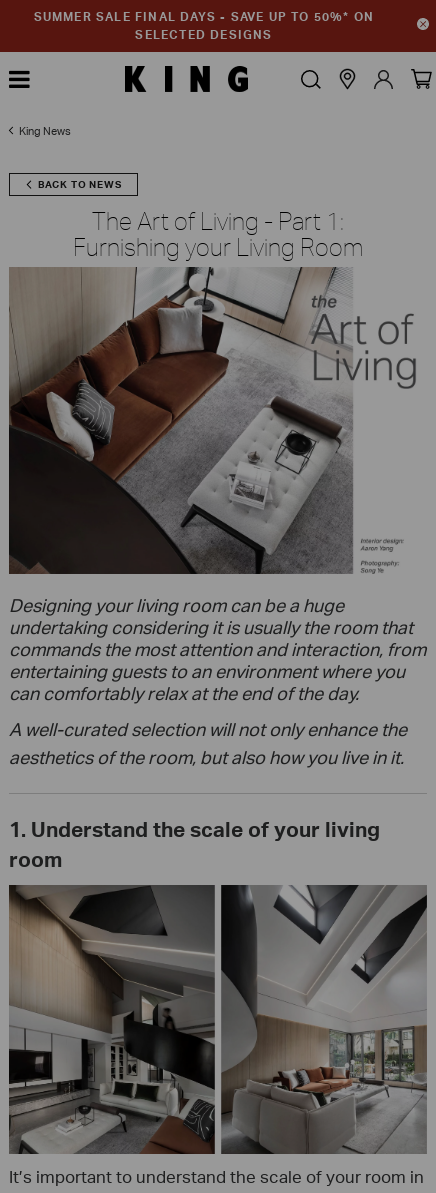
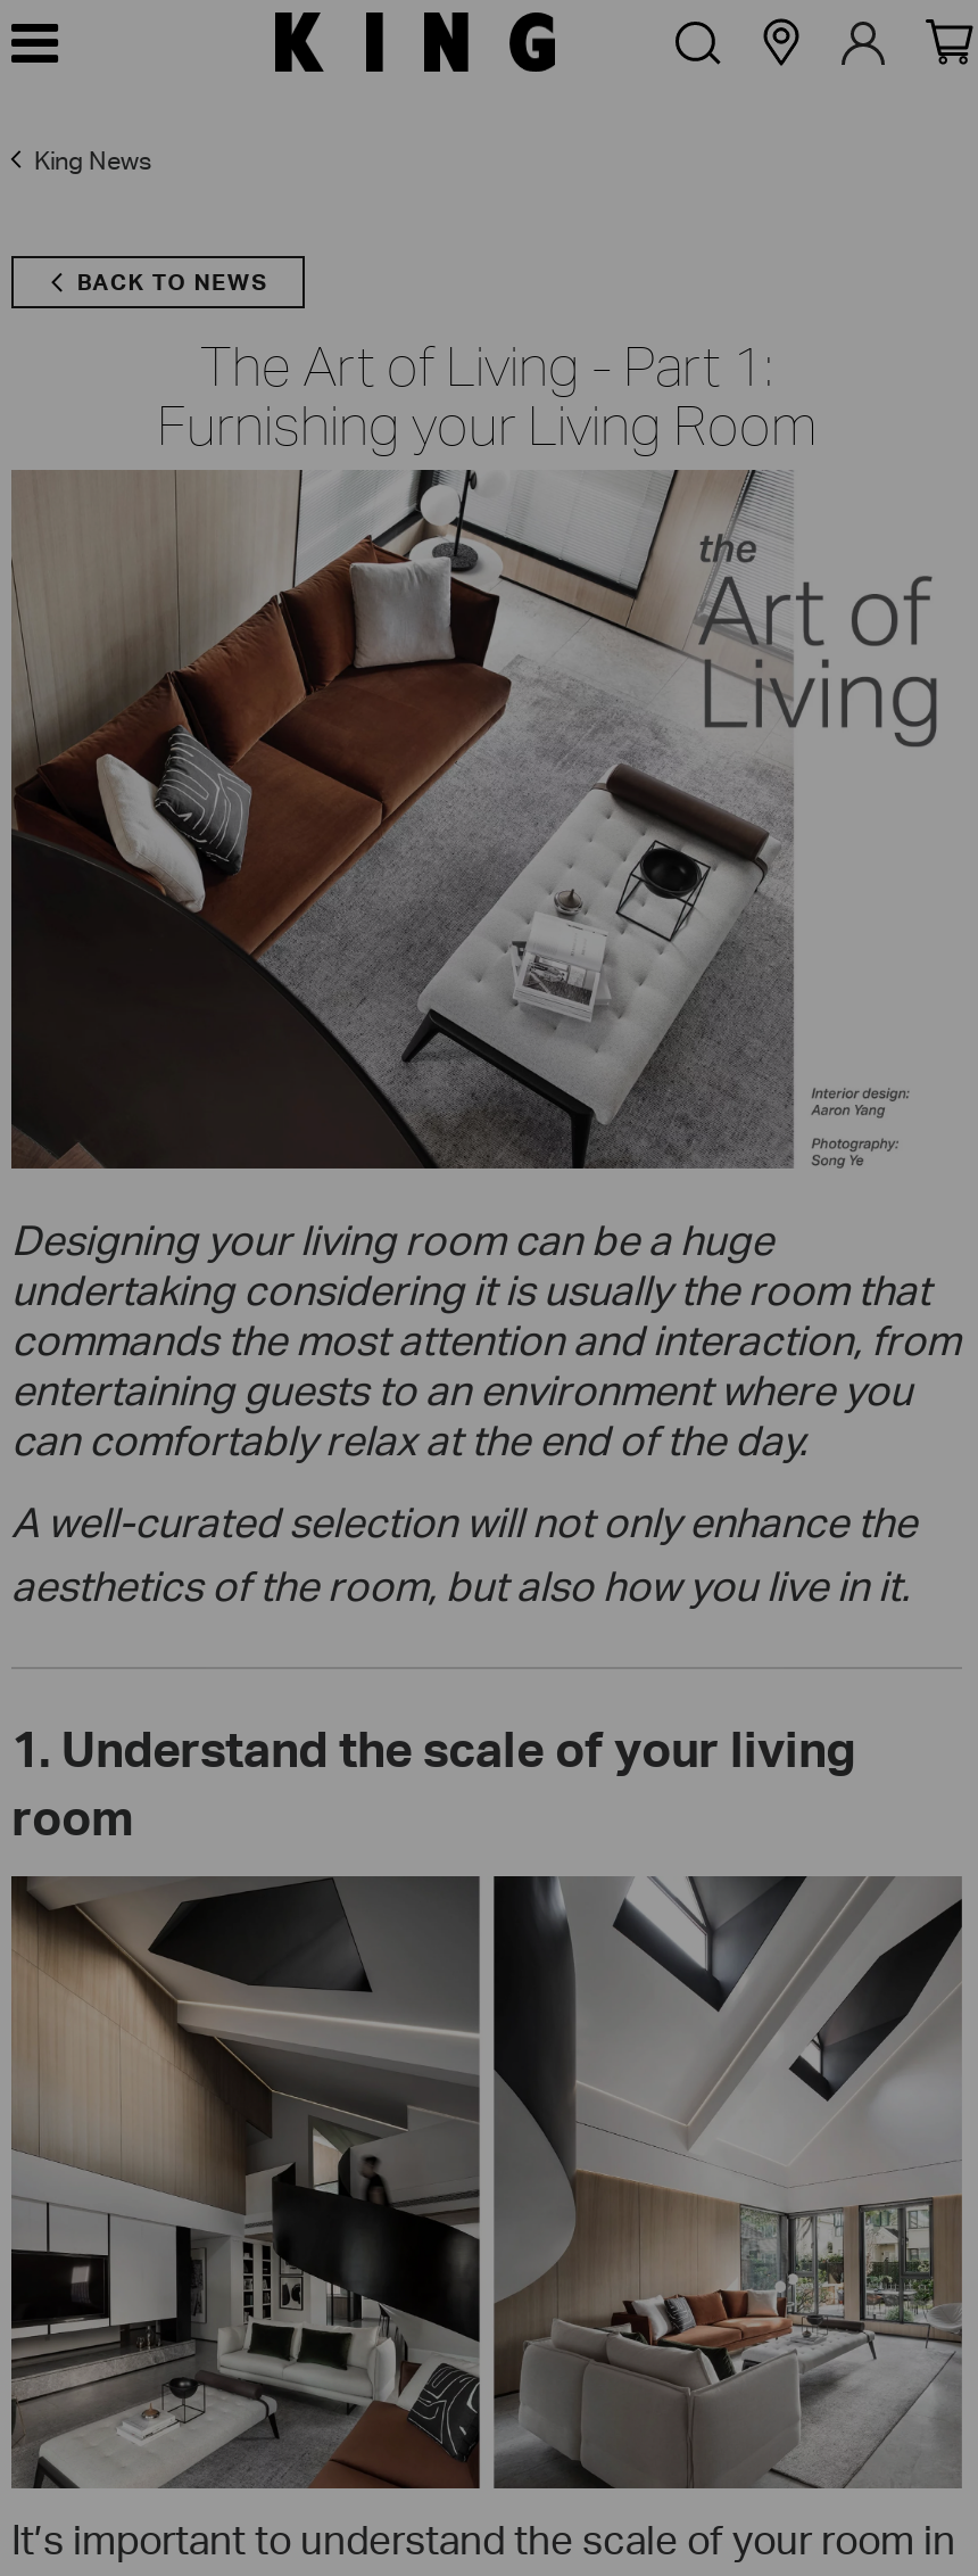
- SUMMER SALE FINAL DAYS - SAVE UP TO 50%* ON
- SELECTED DESIGNS
